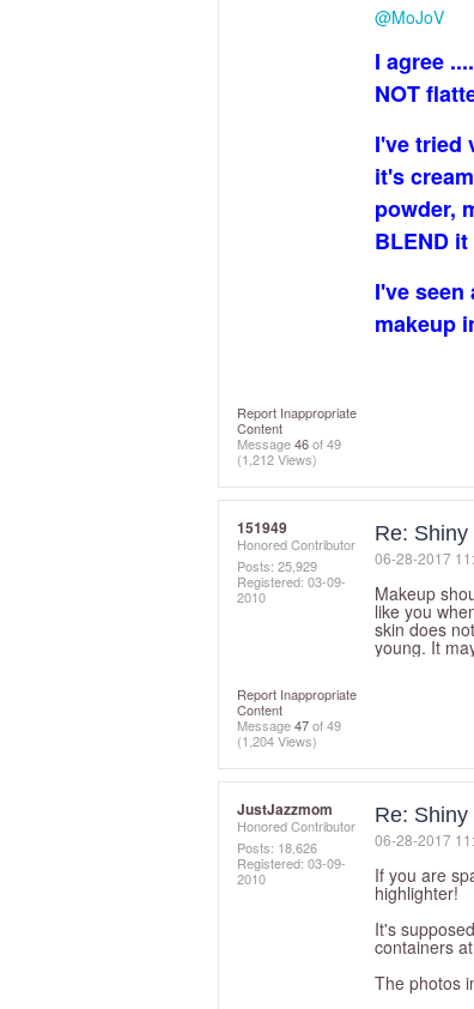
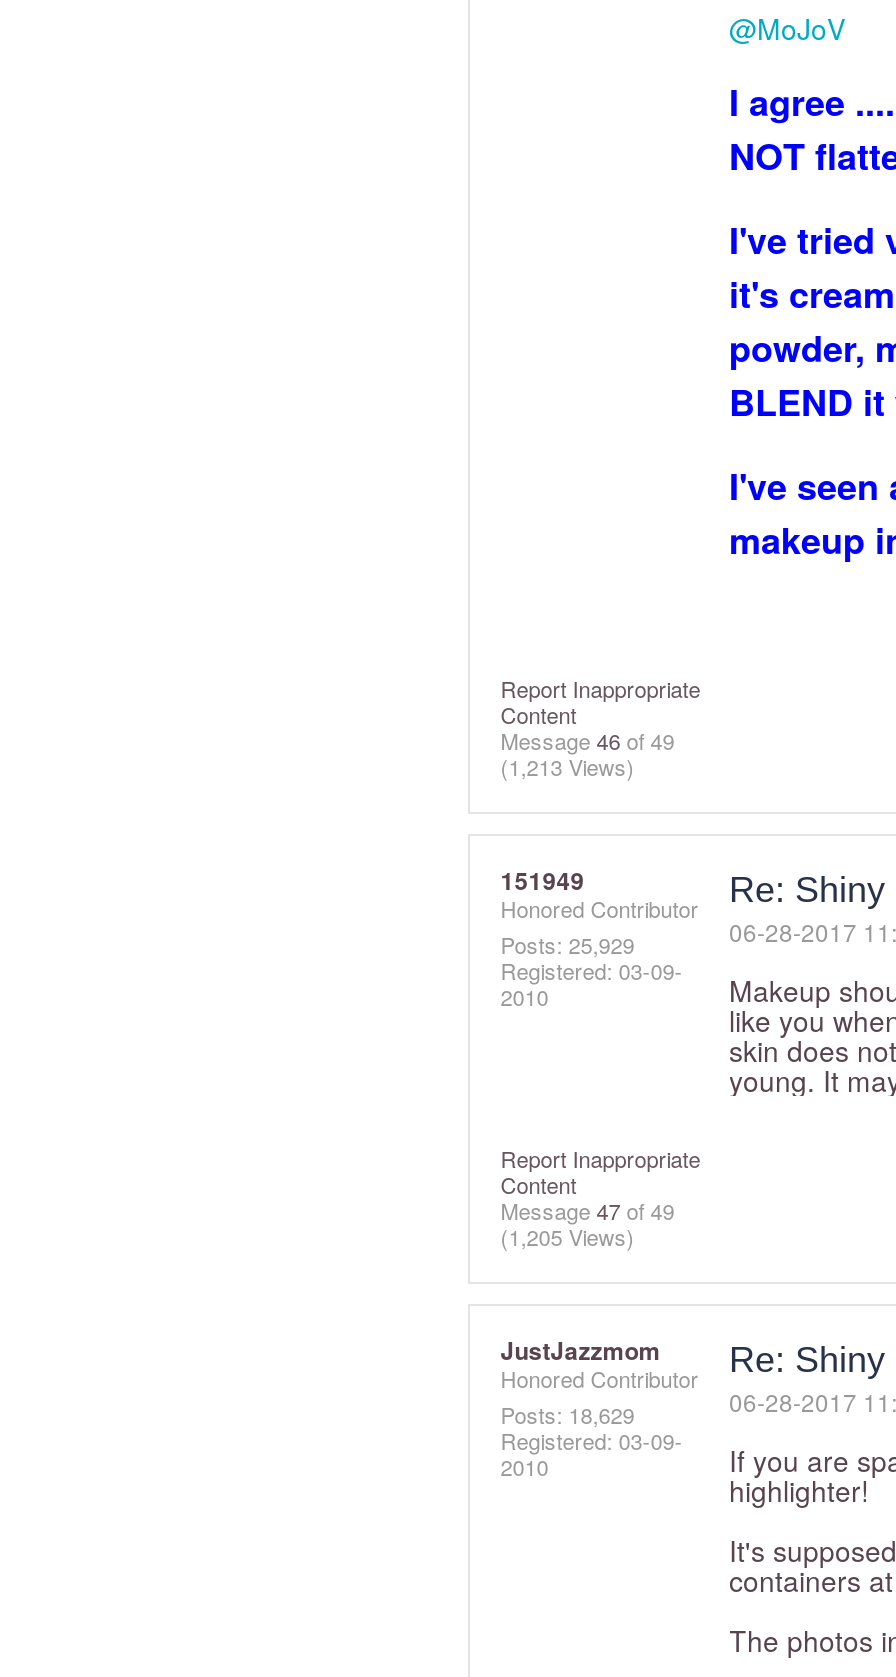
- (1,212 Views)
+ (1,213 Views)

- (1,204 Views)
+ (1,205 Views)

- Posts: 18,626
+ Posts: 18,629
